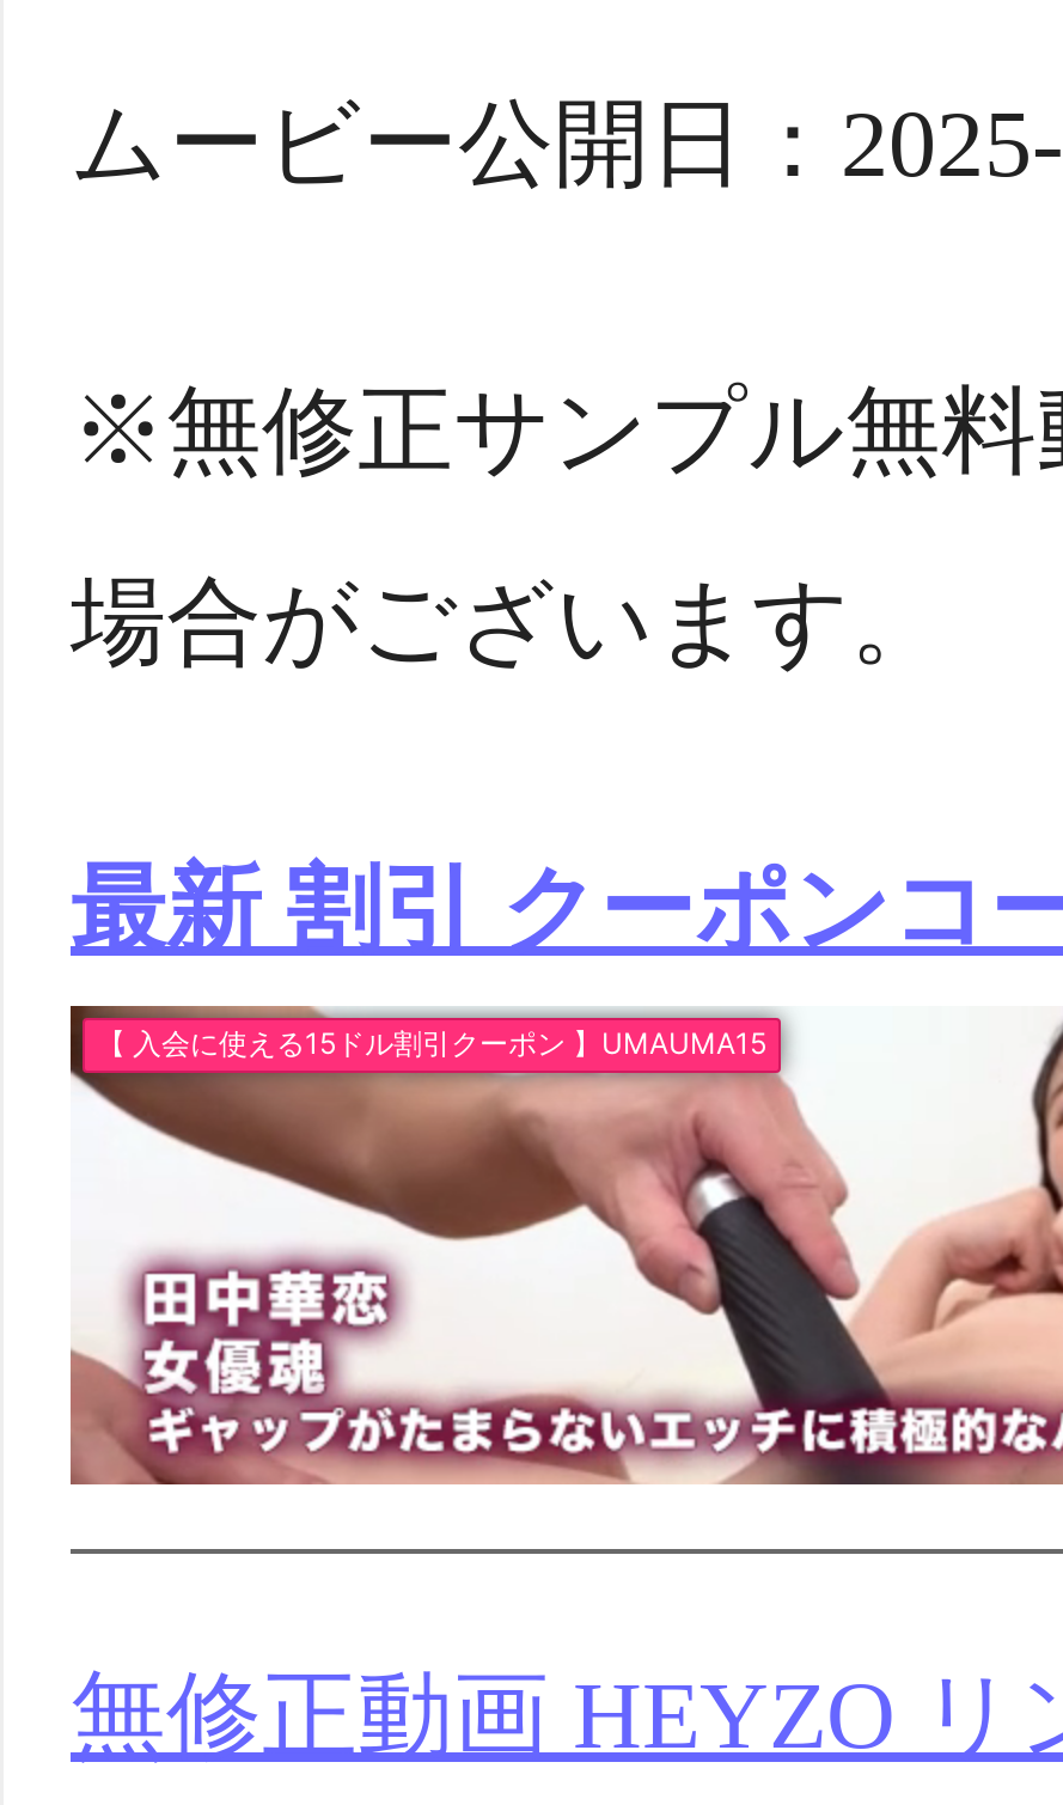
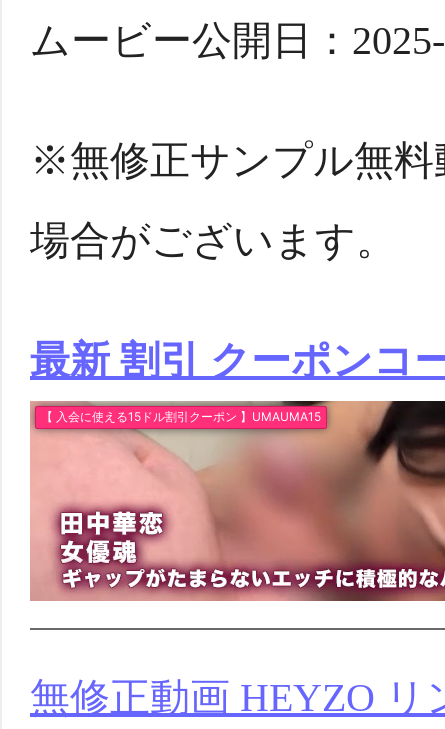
- [image]
+ [image]
